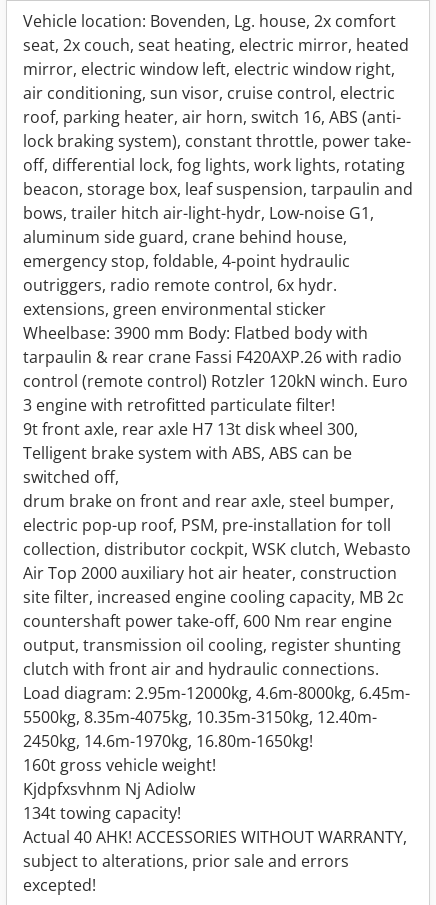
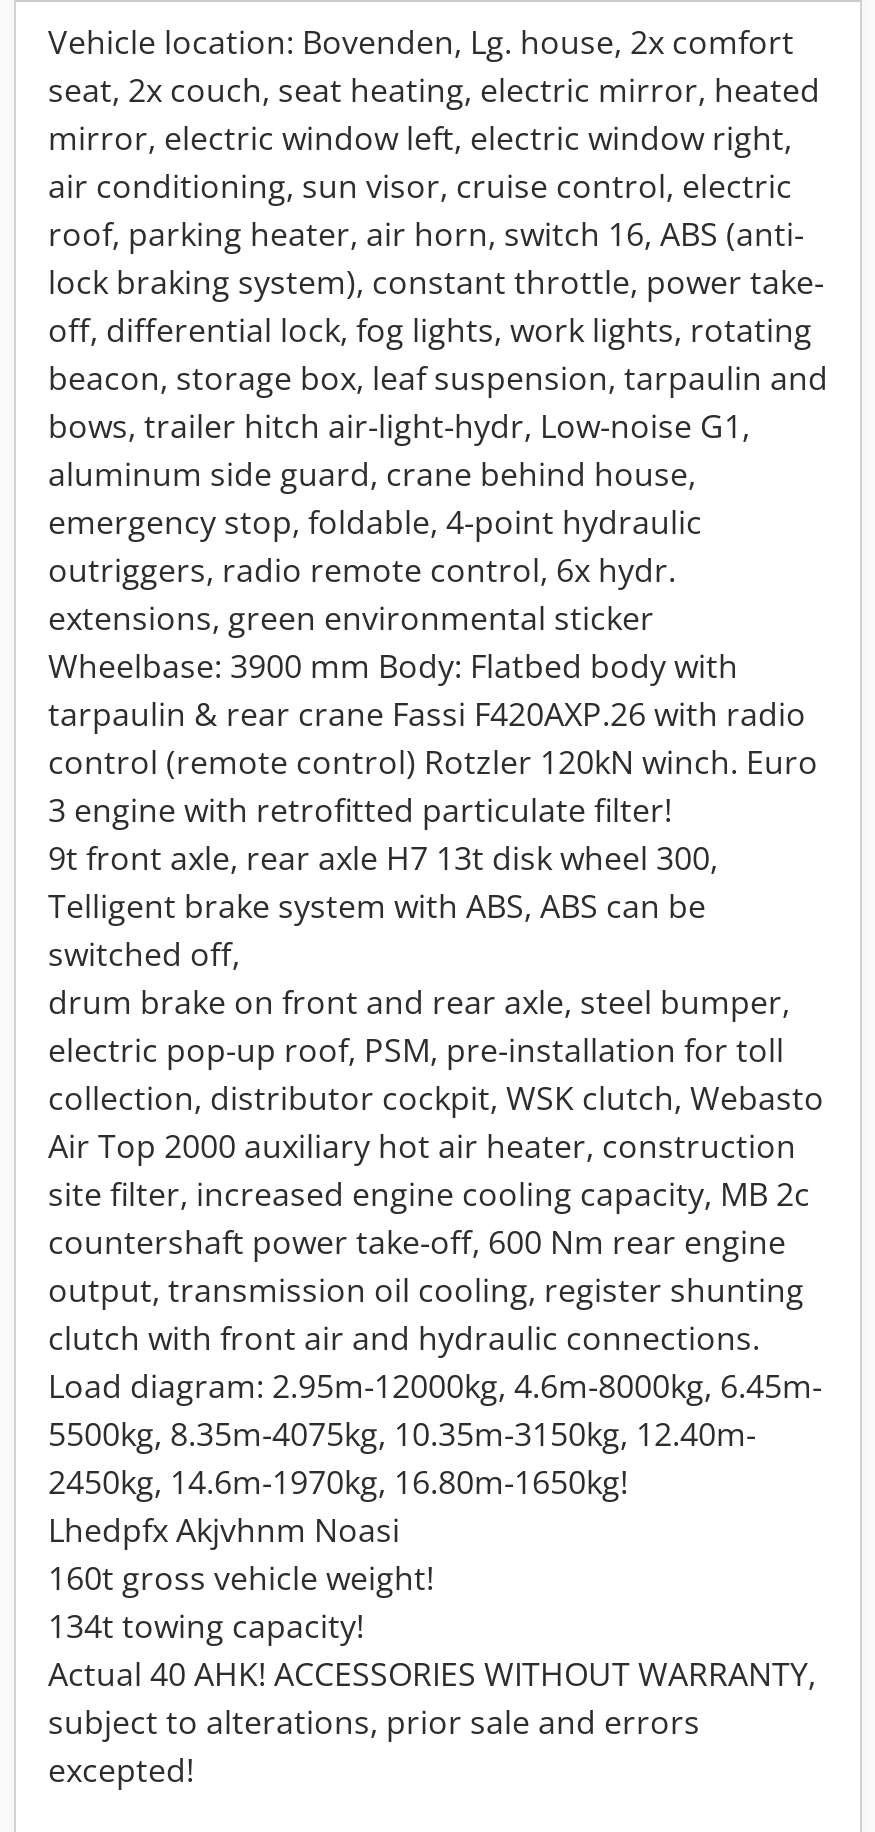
+ Lhedpfx Akjvhnm Noasi

moved down: 160t gross vehicle weight!

- Kjdpfxsvhnm Nj Adiolw
